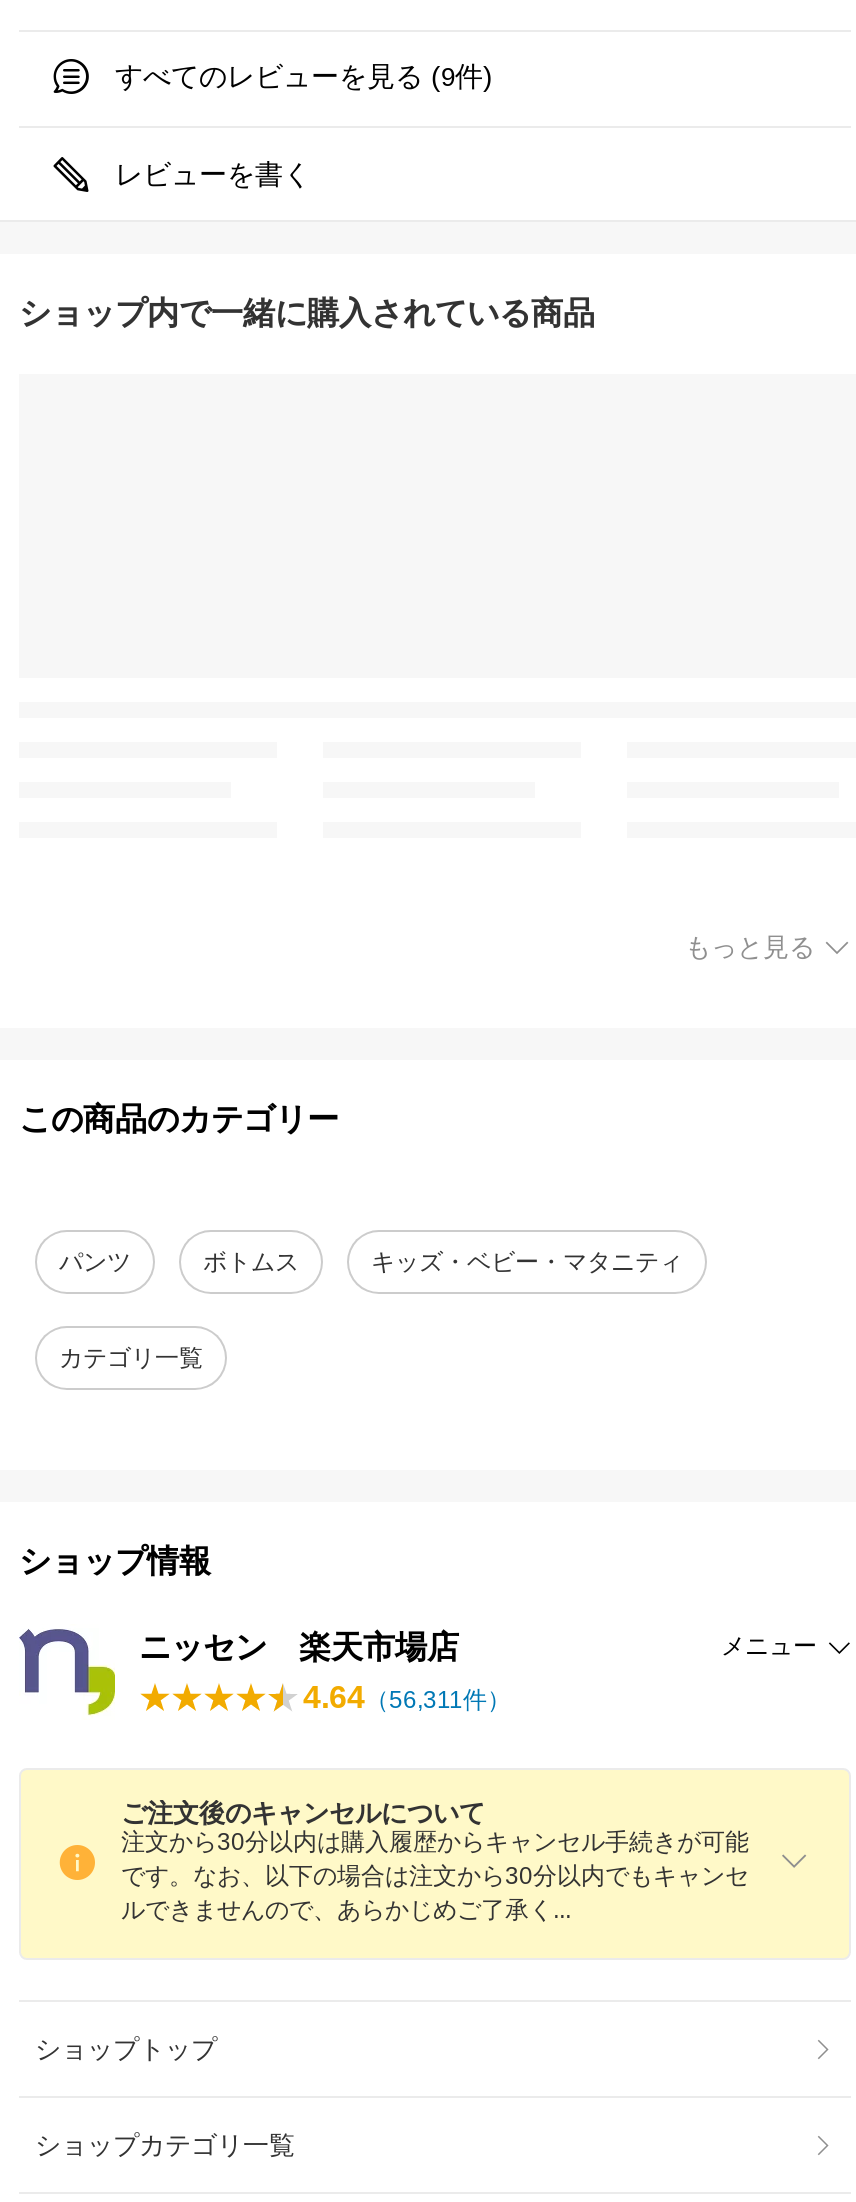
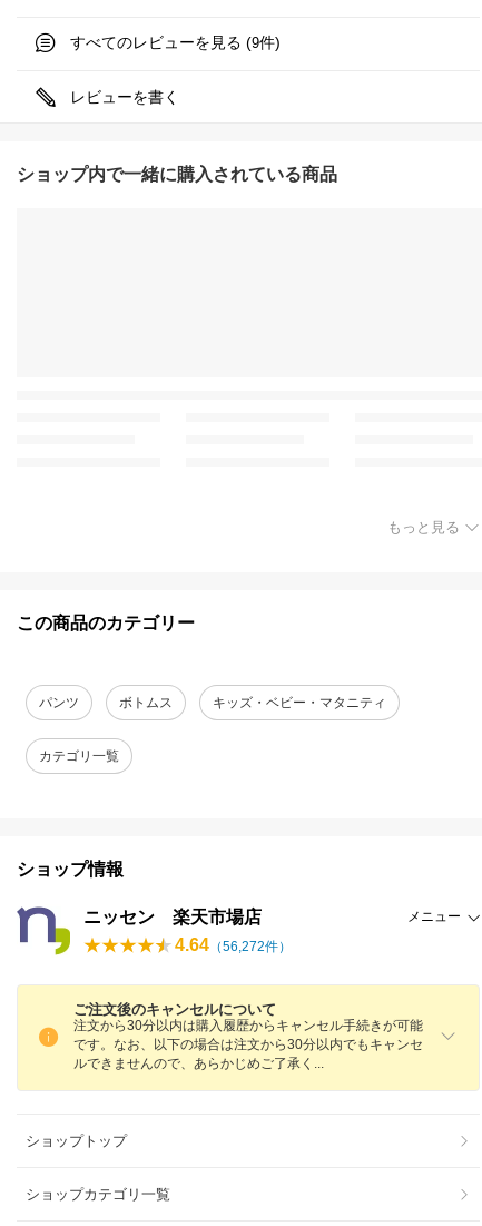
- 4.64（56,311件）
+ 4.64（56,272件）
